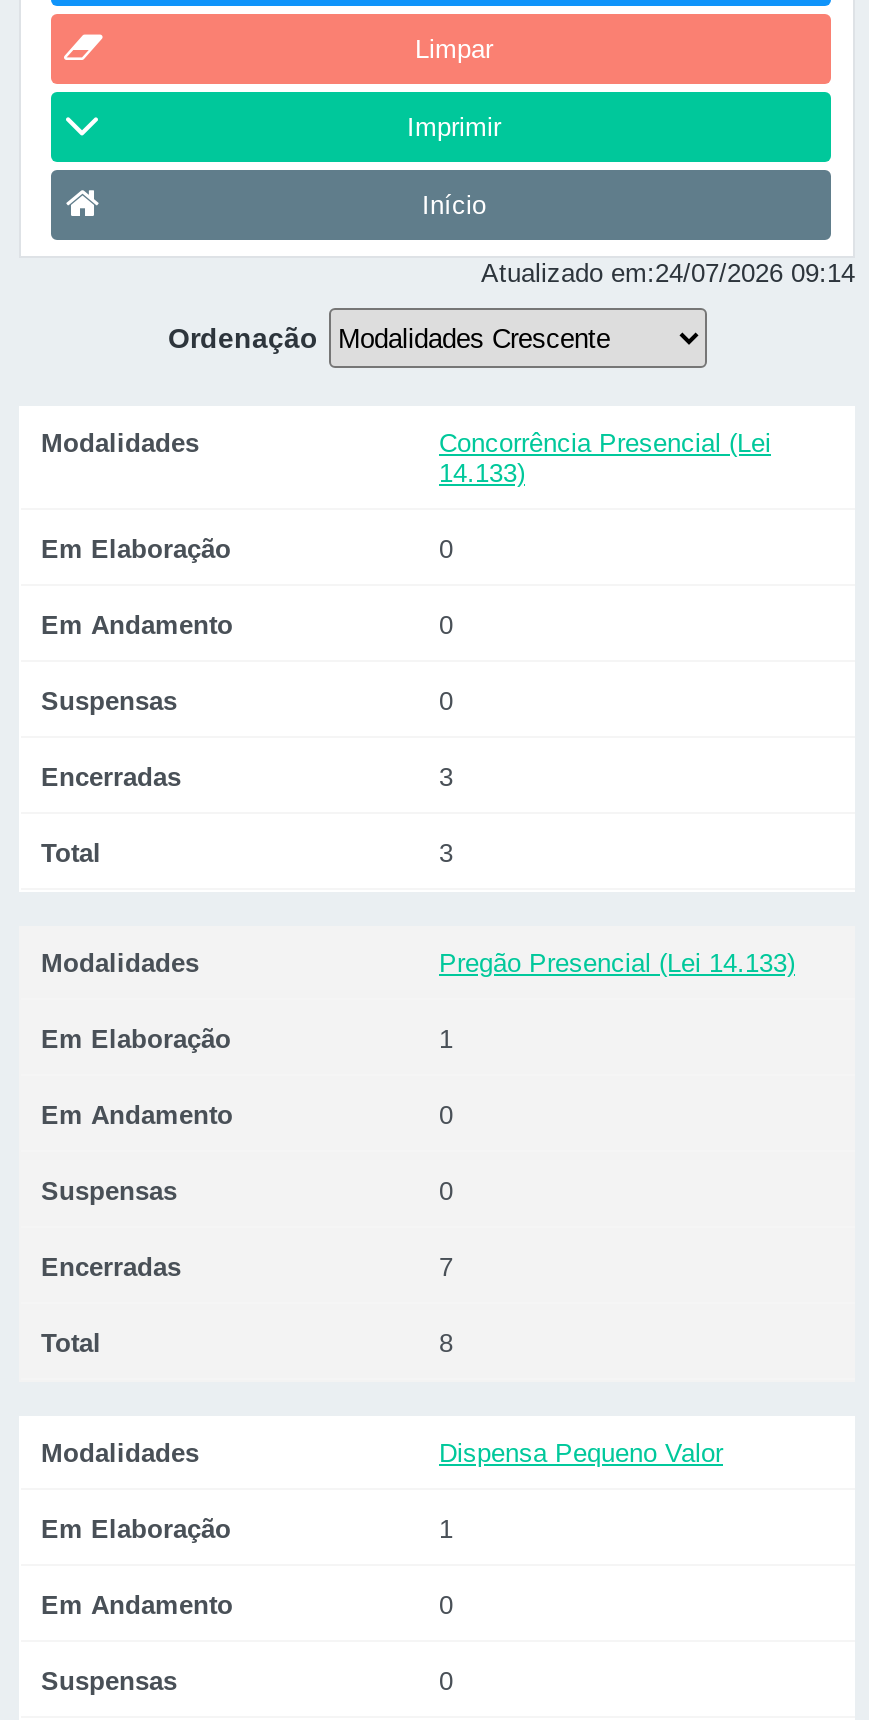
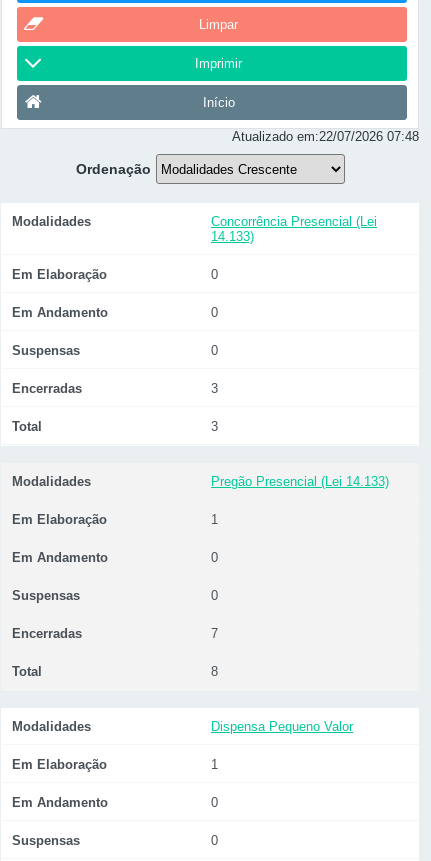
- Atualizado em:24/07/2026 09:14
+ Atualizado em:22/07/2026 07:48
